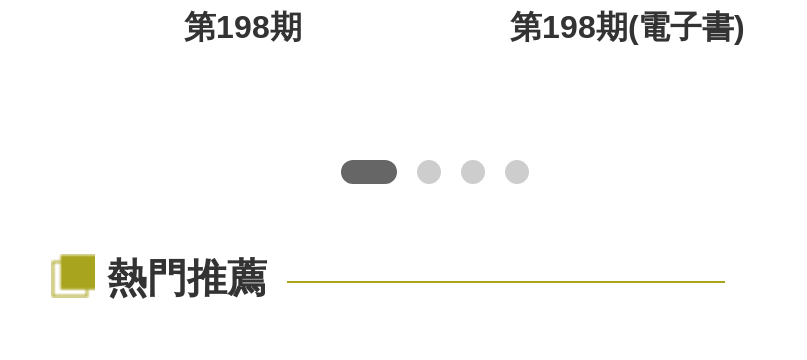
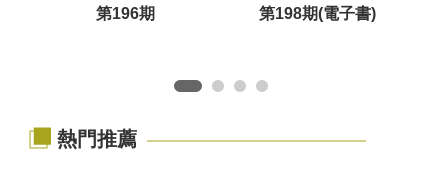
- 第198期
+ 第196期
